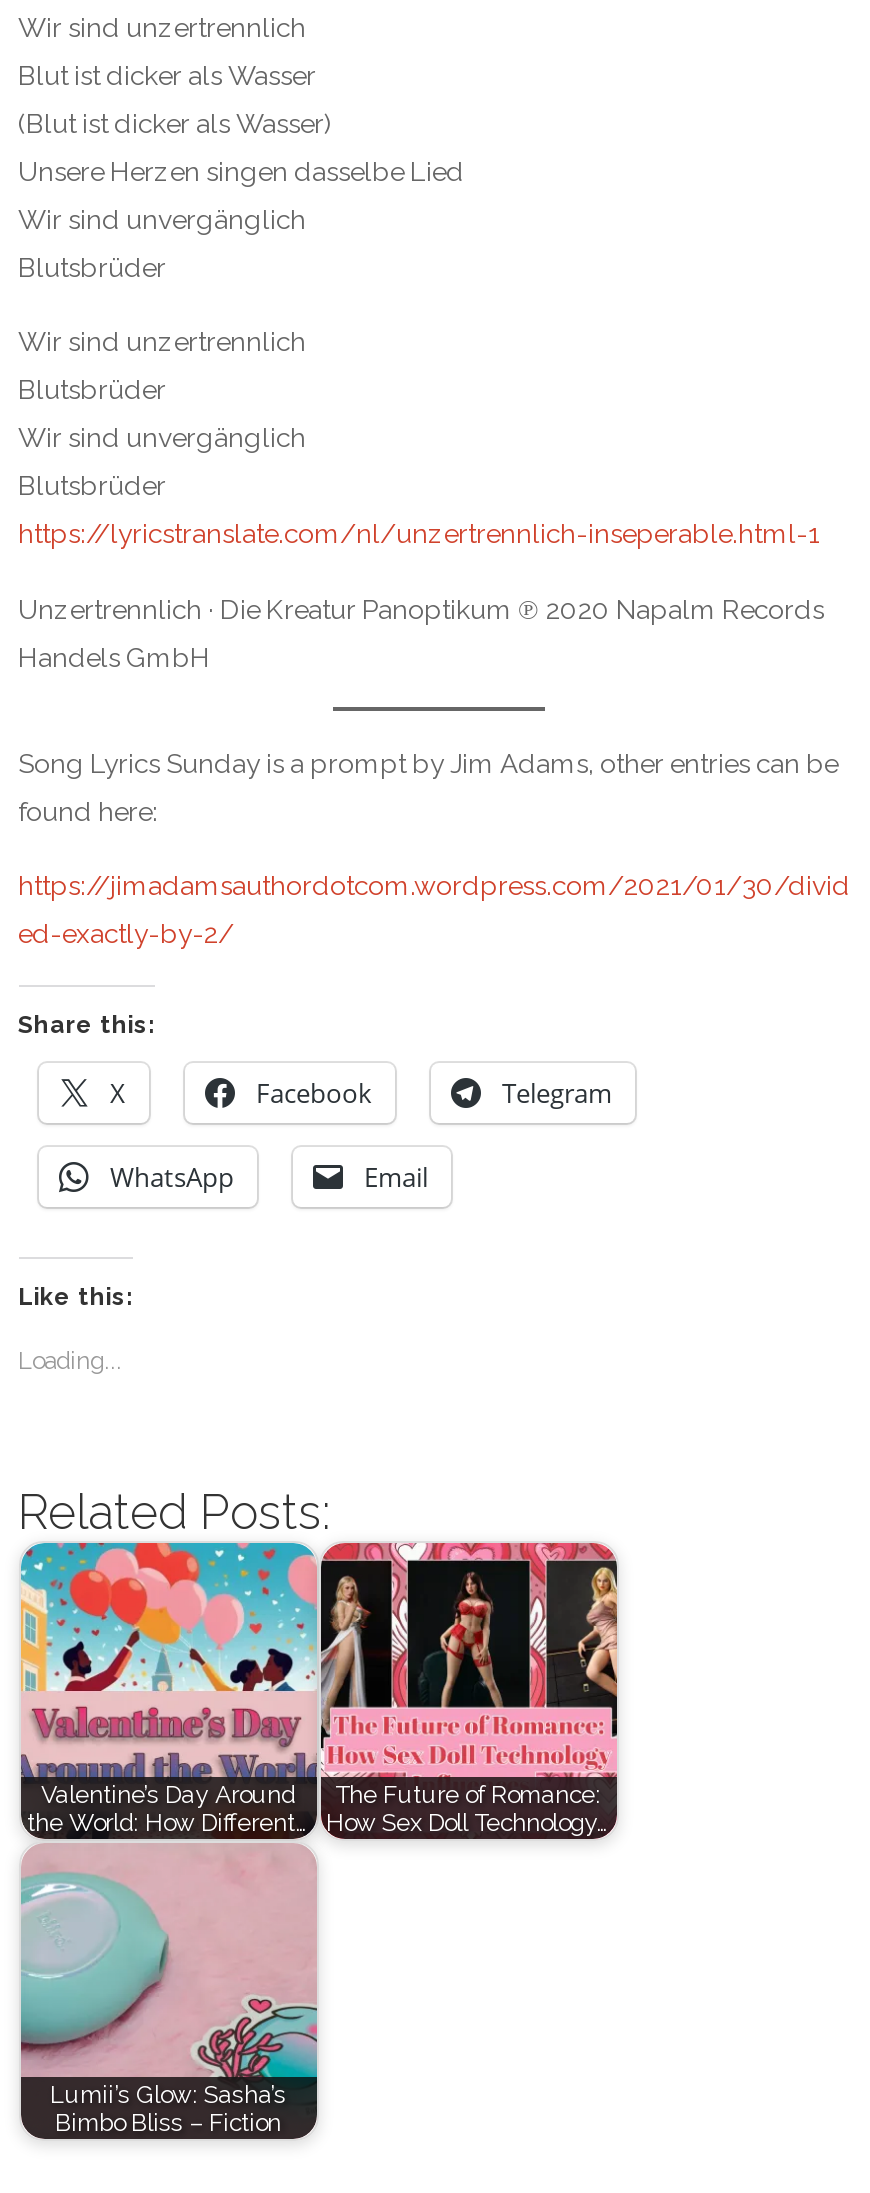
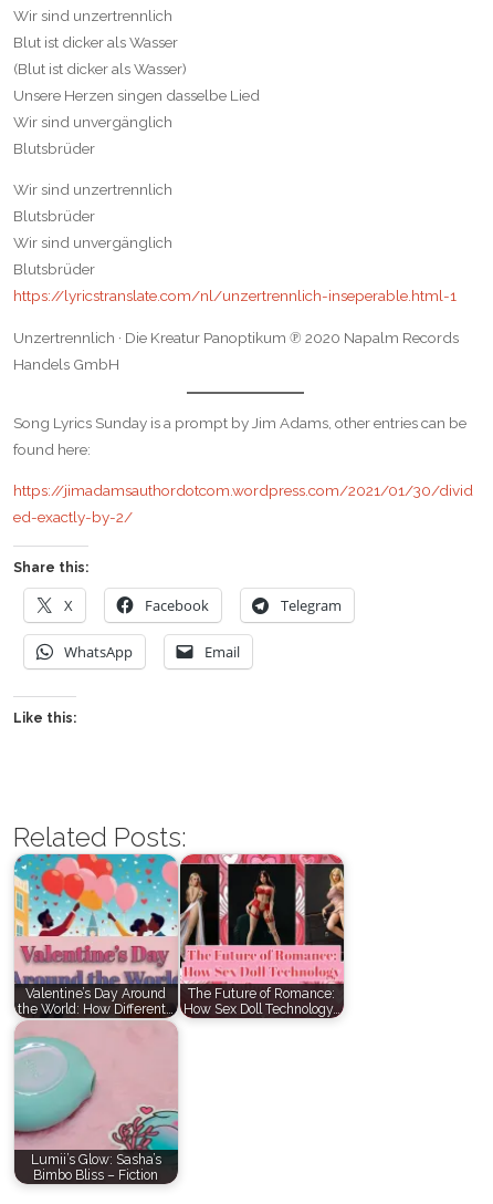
- Loading...
